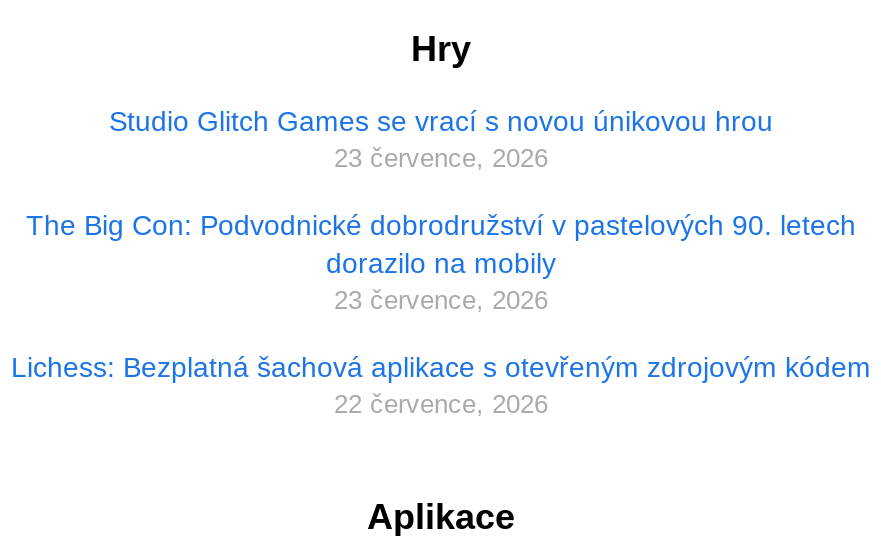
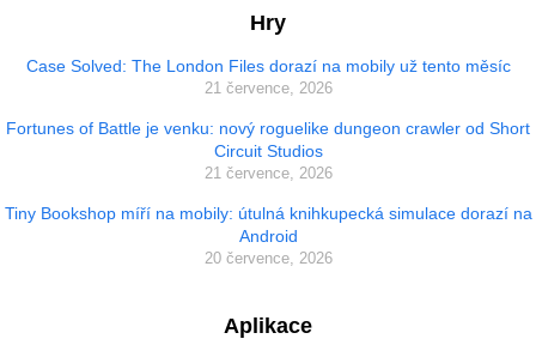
- Studio Glitch Games se vrací s novou únikovou hrou
- 23 července, 2026
+ Case Solved: The London Files dorazí na mobily už tento měsíc
+ 21 července, 2026

- The Big Con: Podvodnické dobrodružství v pastelových 90. letech
- dorazilo na mobily
- 23 července, 2026
+ Fortunes of Battle je venku: nový roguelike dungeon crawler od Short
+ Circuit Studios
+ 21 července, 2026

- Lichess: Bezplatná šachová aplikace s otevřeným zdrojovým kódem
- 22 července, 2026
+ Tiny Bookshop míří na mobily: útulná knihkupecká simulace dorazí na
+ Android
+ 20 července, 2026
